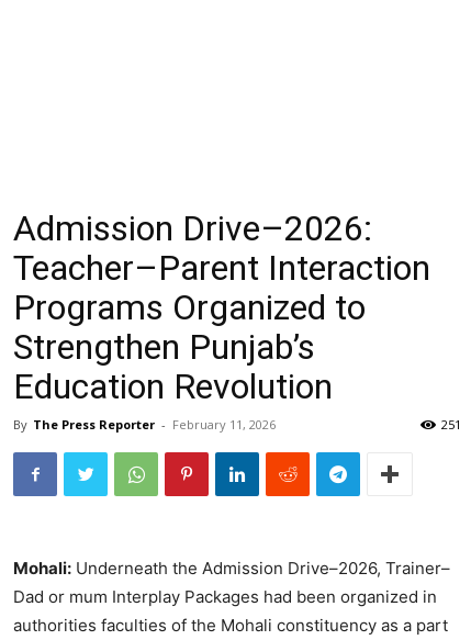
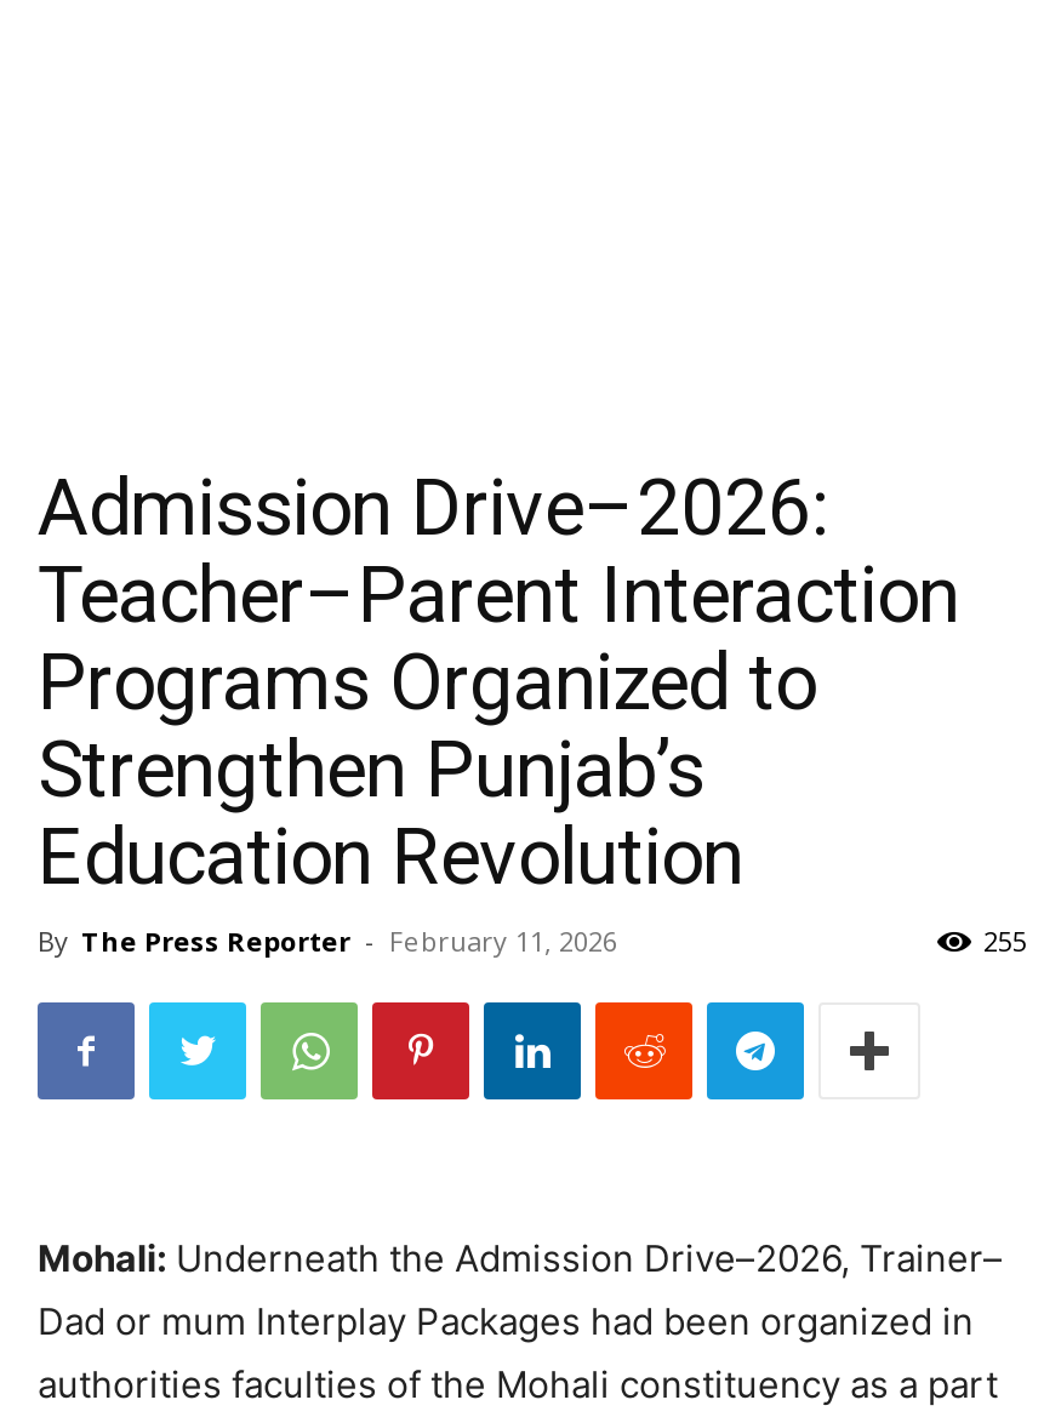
- 251
+ 255
